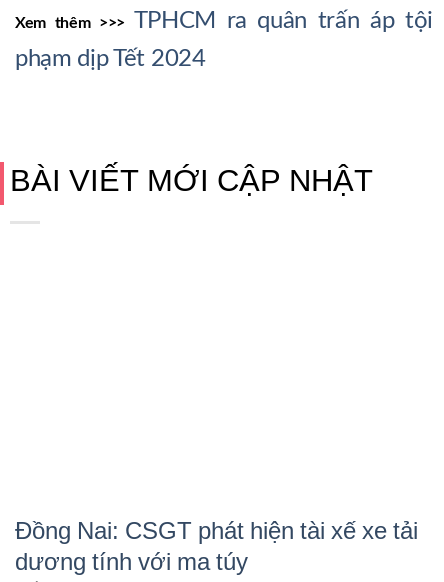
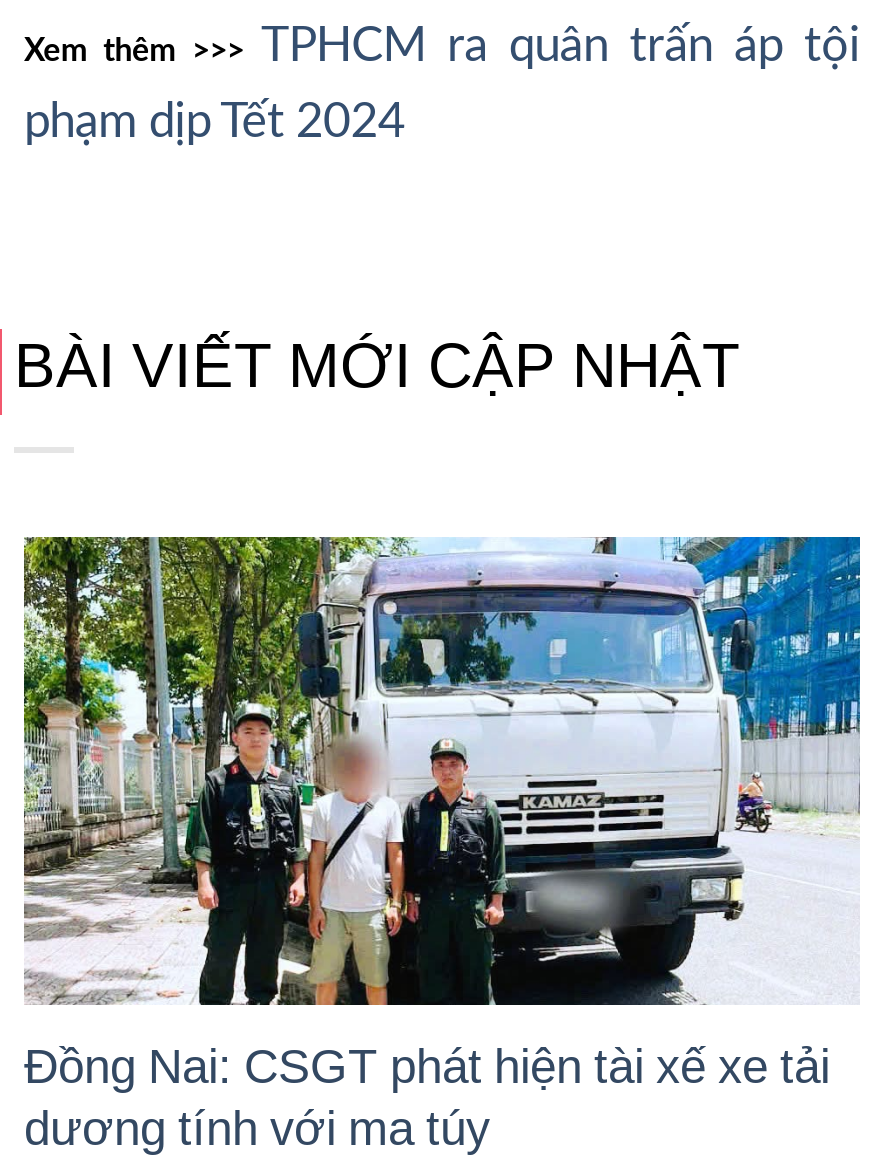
+ [image]
